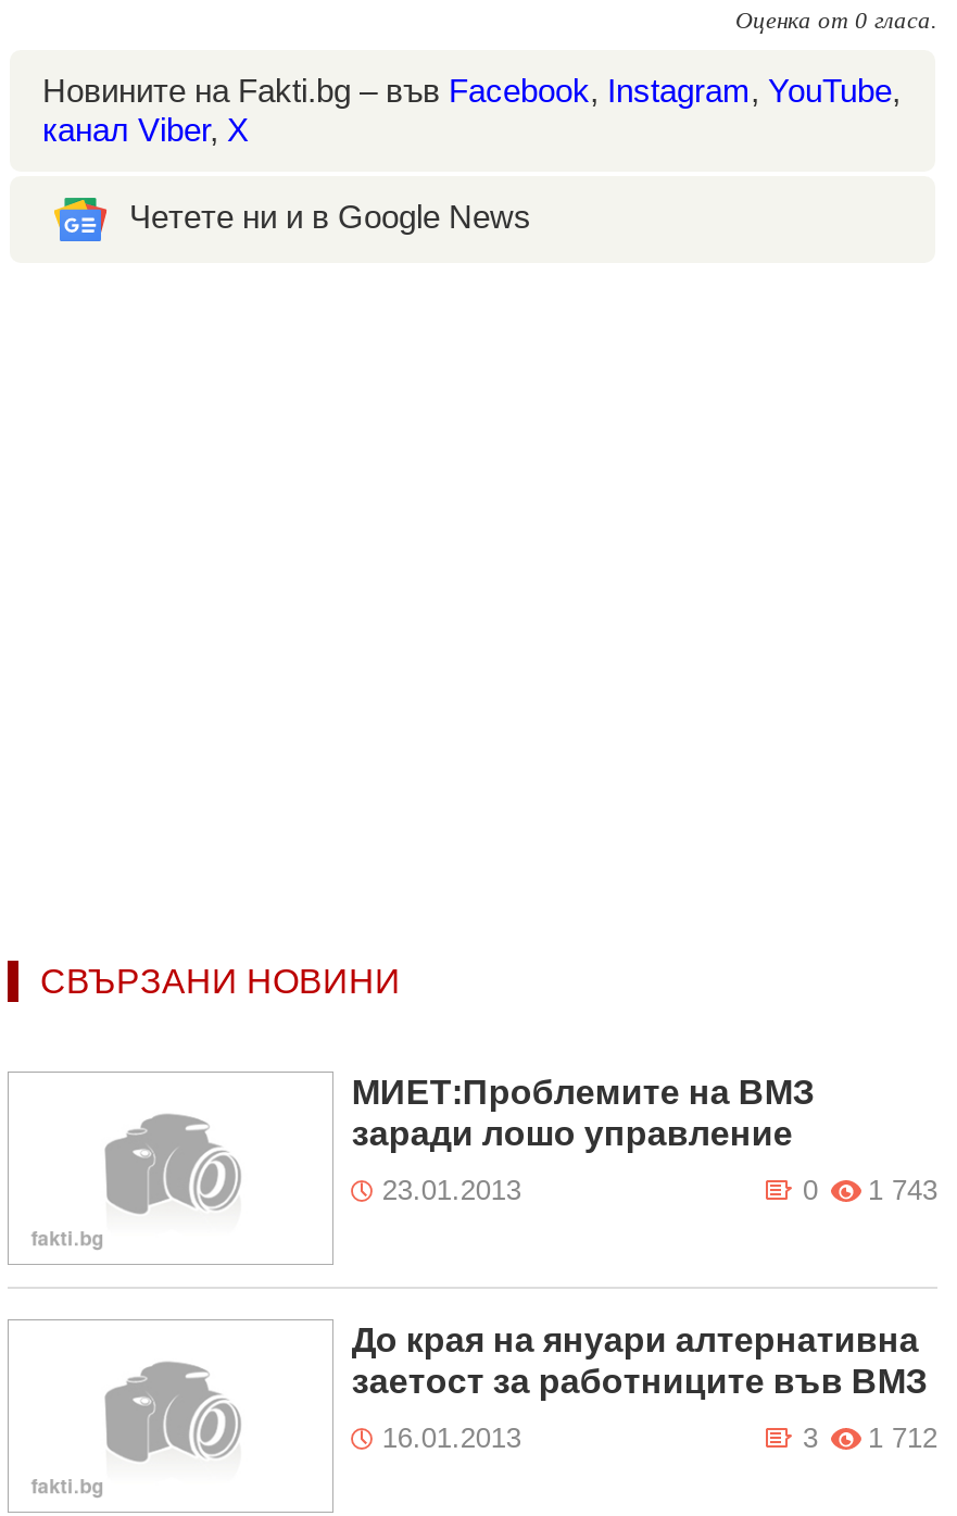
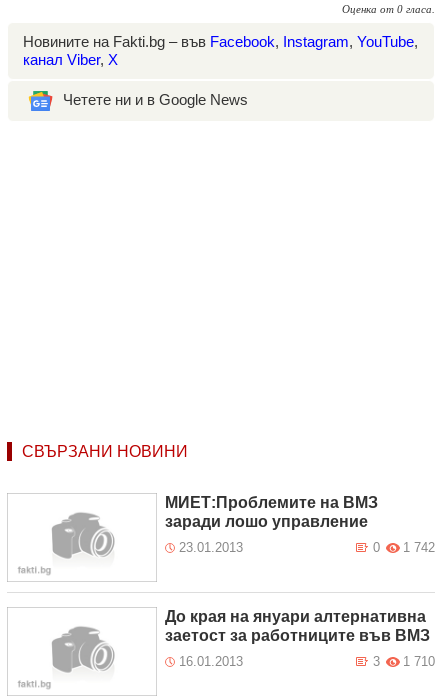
- 0 1 743
+ 0 1 742

- 3 1 712
+ 3 1 710
